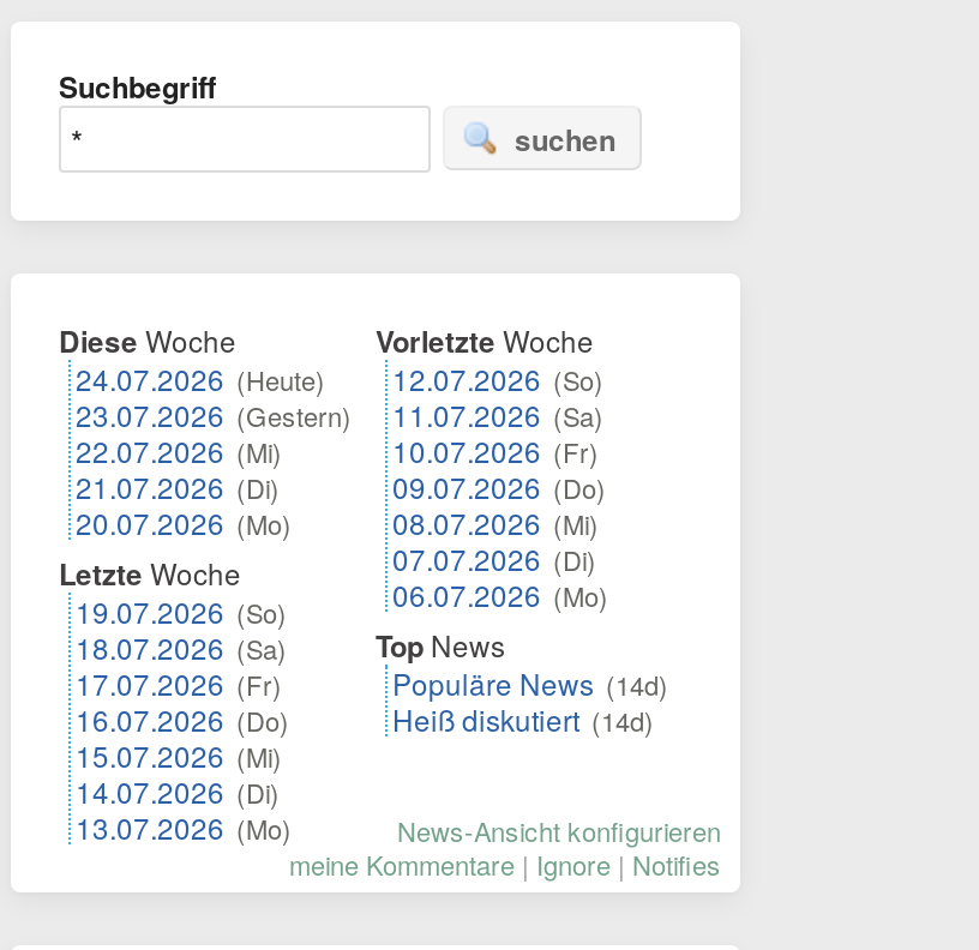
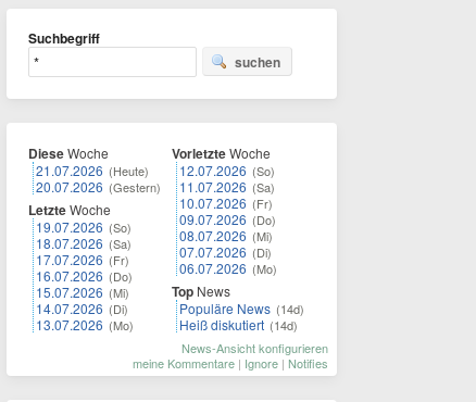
- 24.07.2026 (Heute)
- 23.07.2026 (Gestern)
- 22.07.2026 (Mi)
- 21.07.2026 (Di)
- 20.07.2026 (Mo)
+ 21.07.2026 (Heute)
+ 20.07.2026 (Gestern)

moved up: Letzte Woche | 19.07.2026 (So) | 18.07.2026 (Sa) | 17.07.2026 (Fr) | 16.07.2026 (Do) | 15.07.2026 (Mi) | 14.07.2026 (Di) | 13.07.2026 (Mo)
